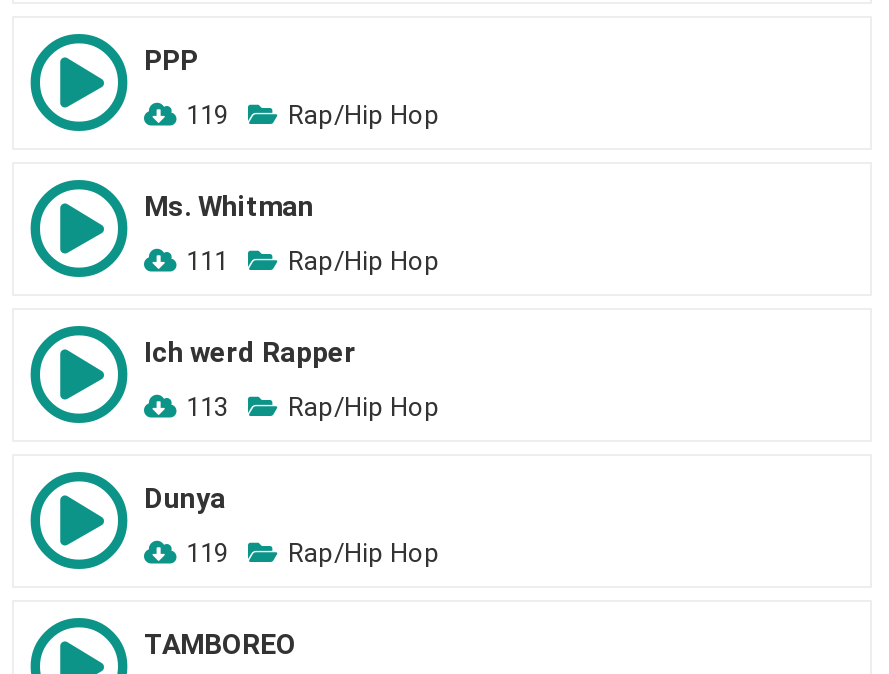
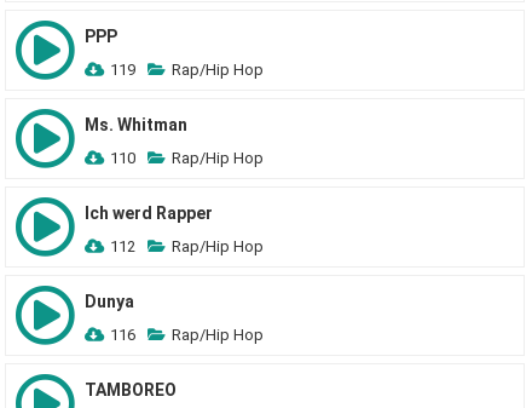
- 111 Rap/Hip Hop
+ 110 Rap/Hip Hop

- 113 Rap/Hip Hop
+ 112 Rap/Hip Hop

- 119 Rap/Hip Hop
+ 116 Rap/Hip Hop
